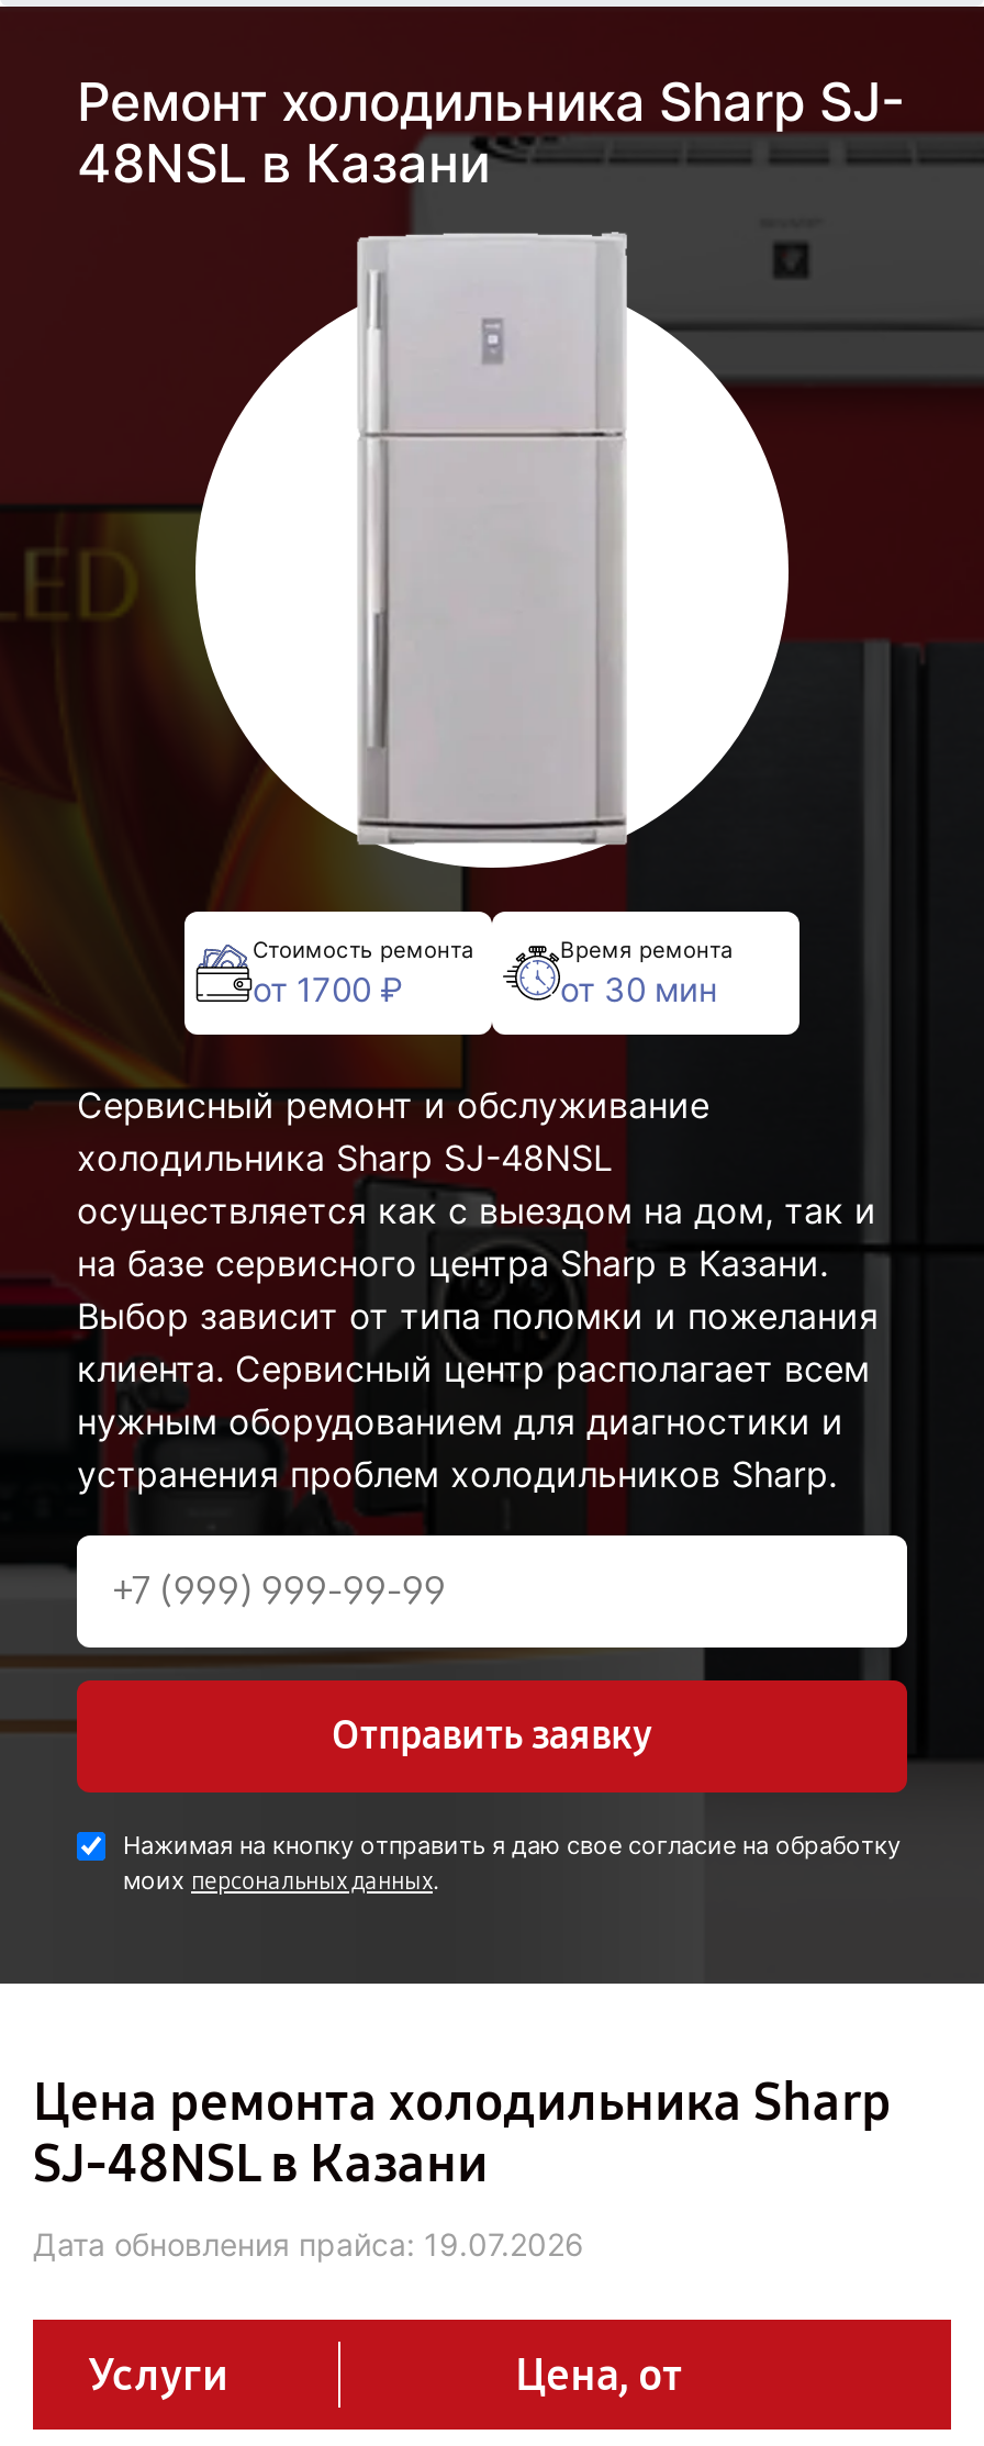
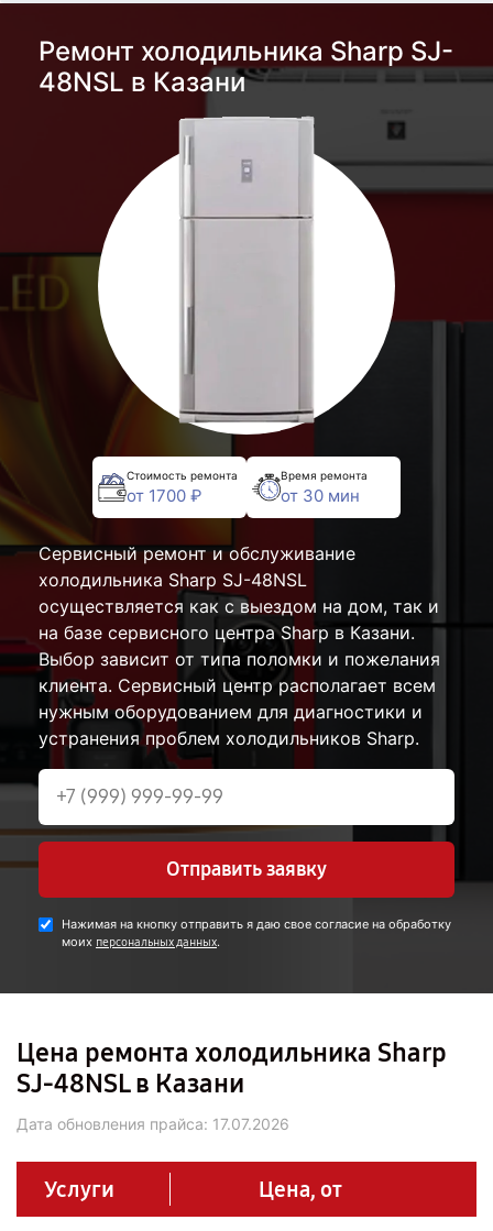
- Дата обновления прайса: 19.07.2026
+ Дата обновления прайса: 17.07.2026
